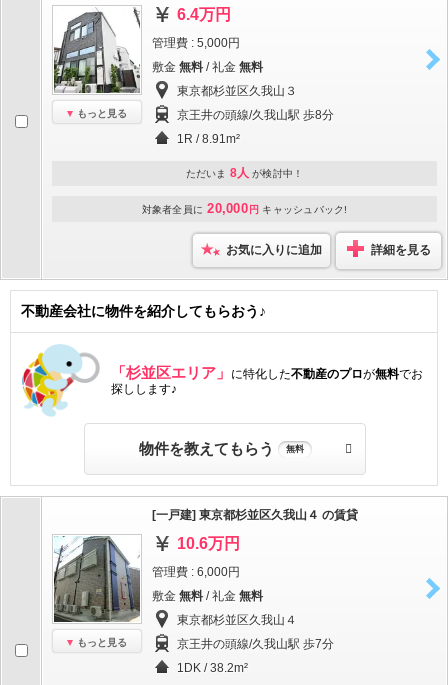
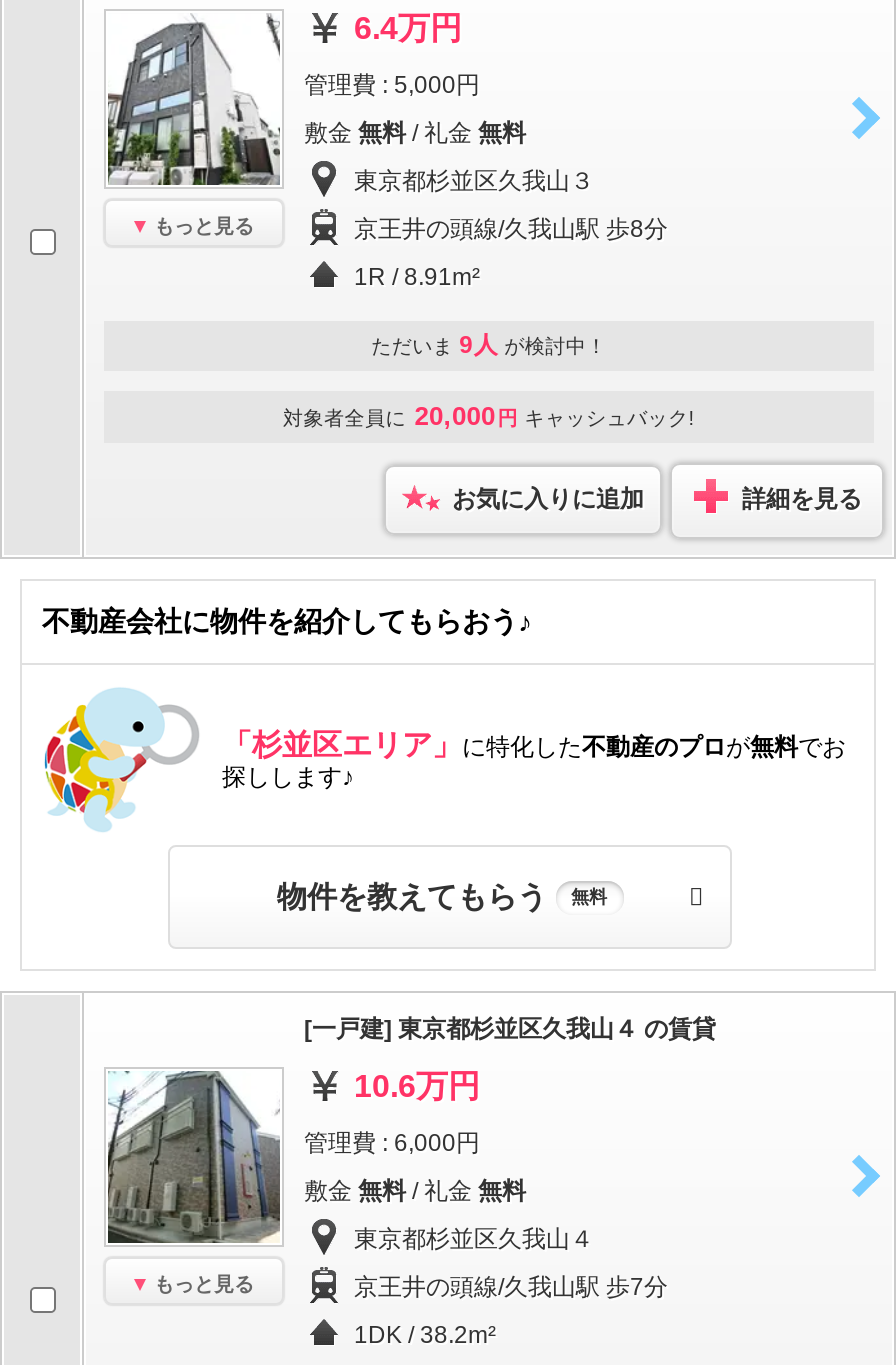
- ただいま 8人 が検討中！
+ ただいま 9人 が検討中！
